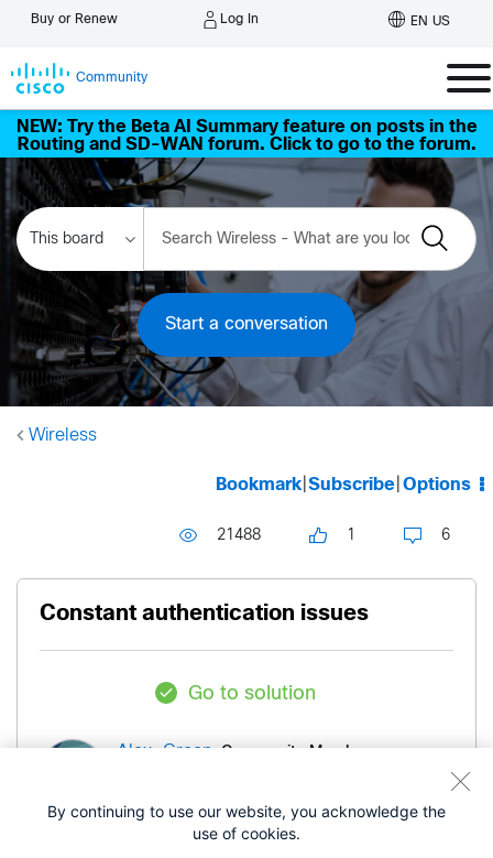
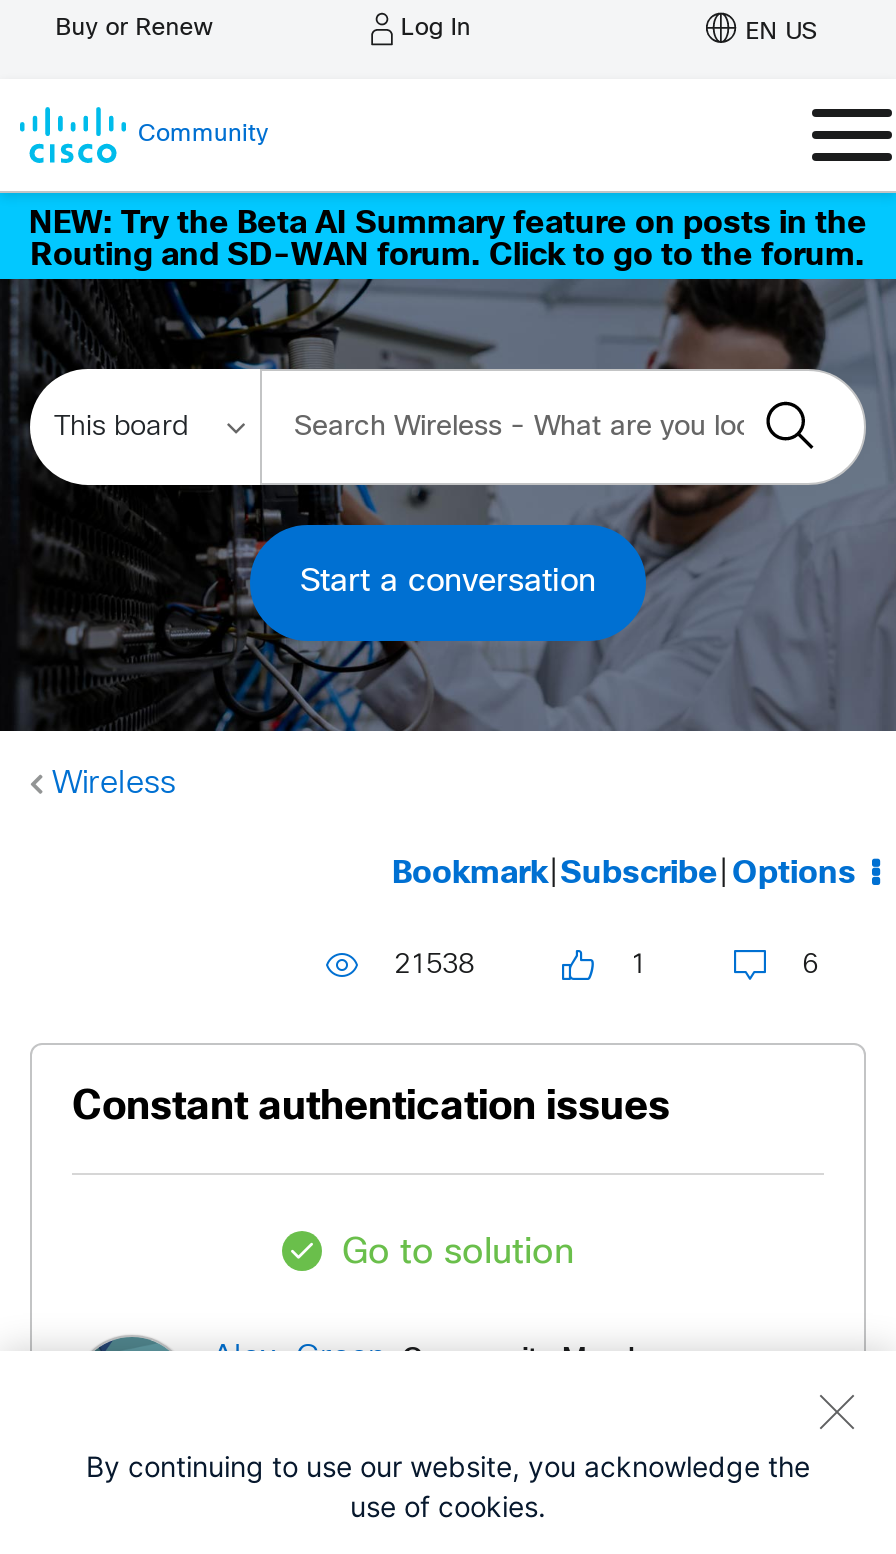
- 21488
+ 21538
